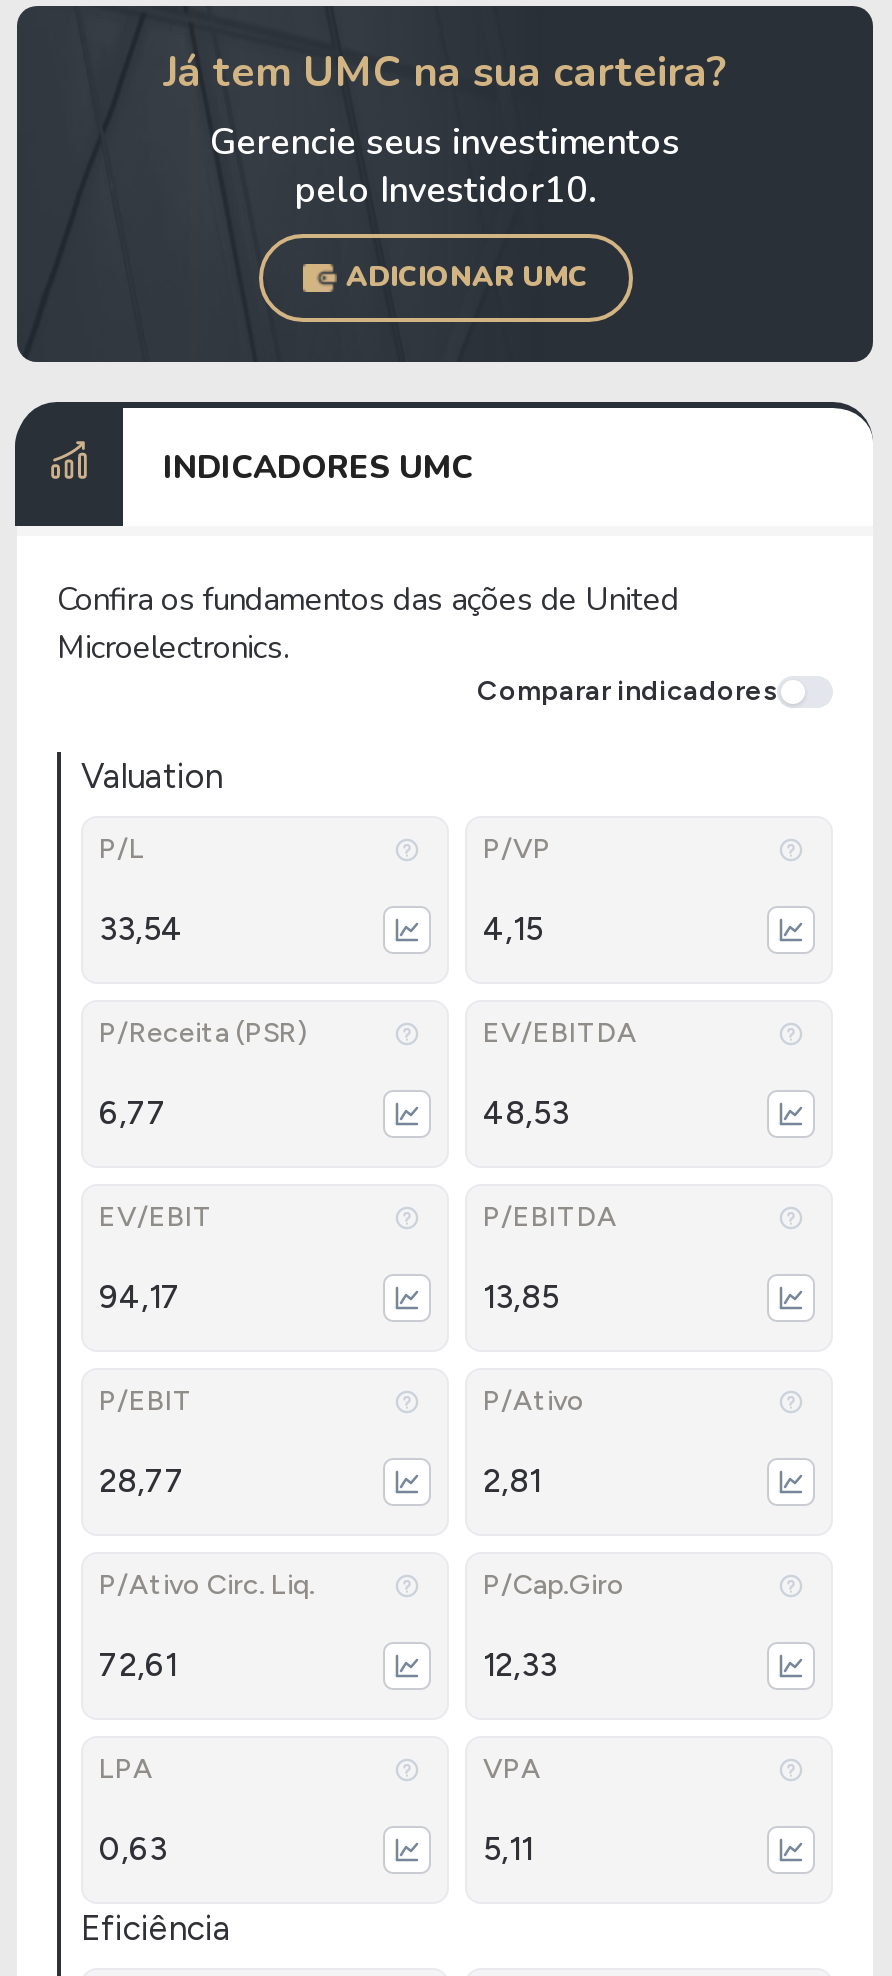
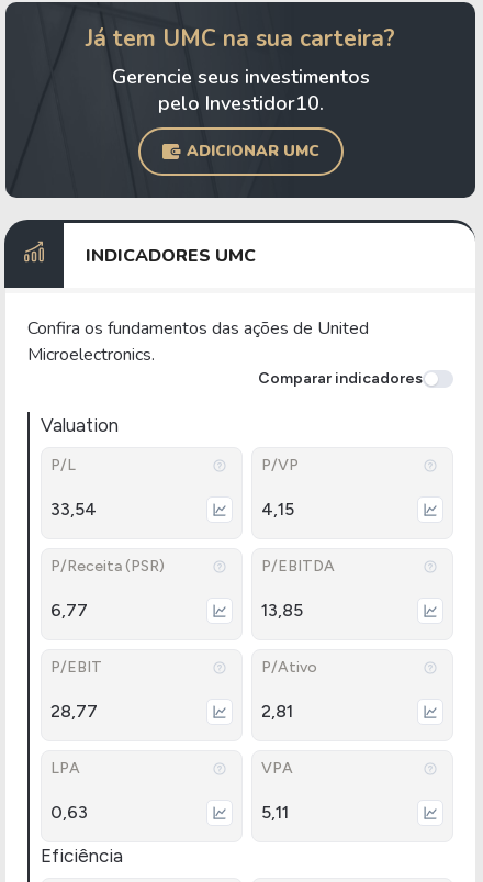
- EV/EBITDA
- 48,53
- EV/EBIT
- 94,17

- P/Ativo Circ. Liq.
- 72,61

- P/Cap.Giro
- 12,33
